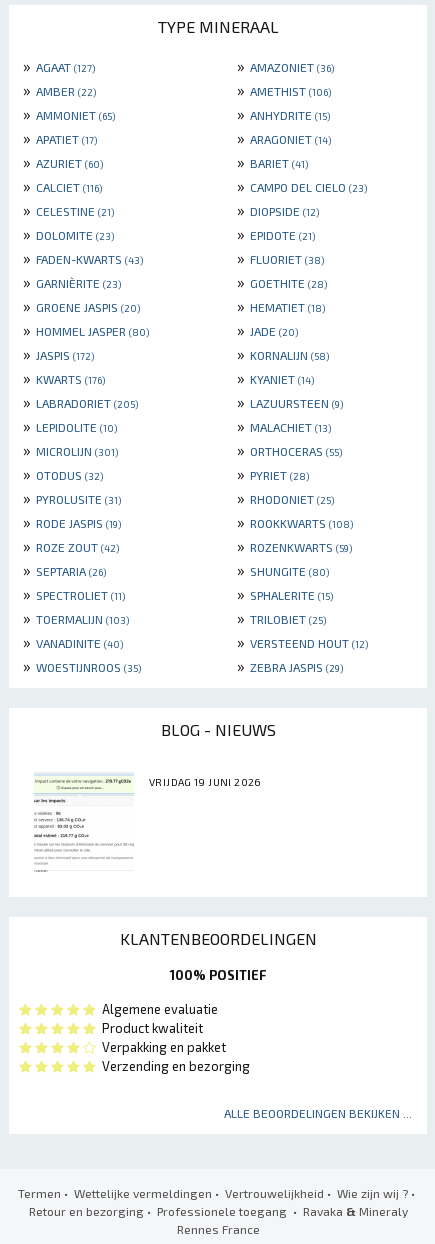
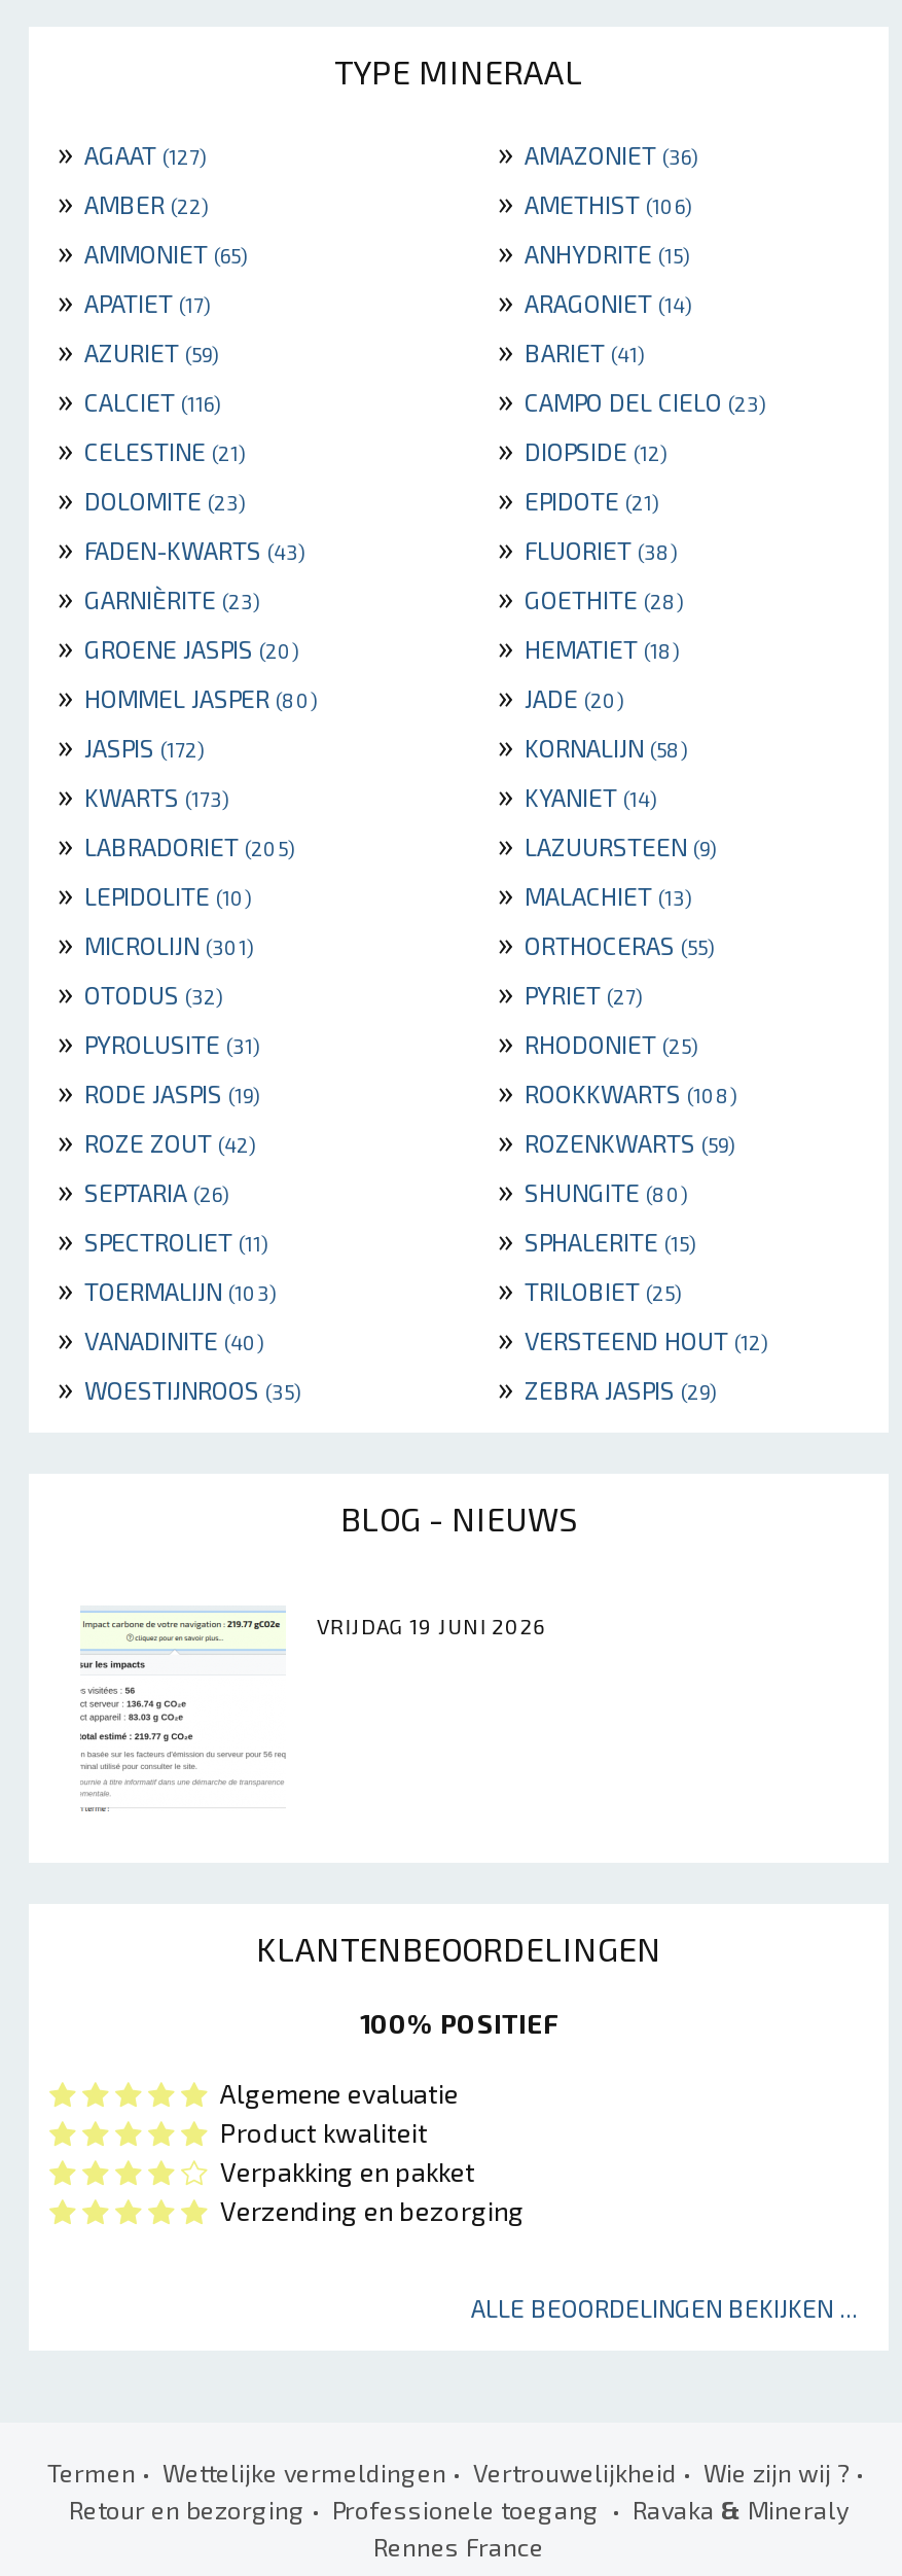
- » AZURIET (60)
+ » AZURIET (59)

- » KWARTS (176)
+ » KWARTS (173)

- » PYRIET (28)
+ » PYRIET (27)
